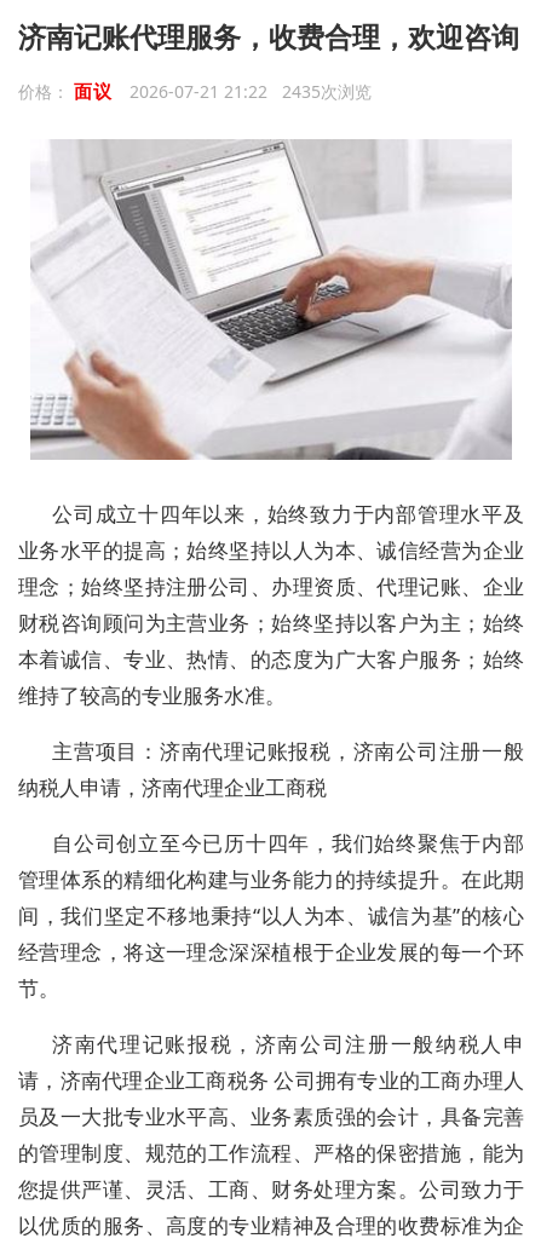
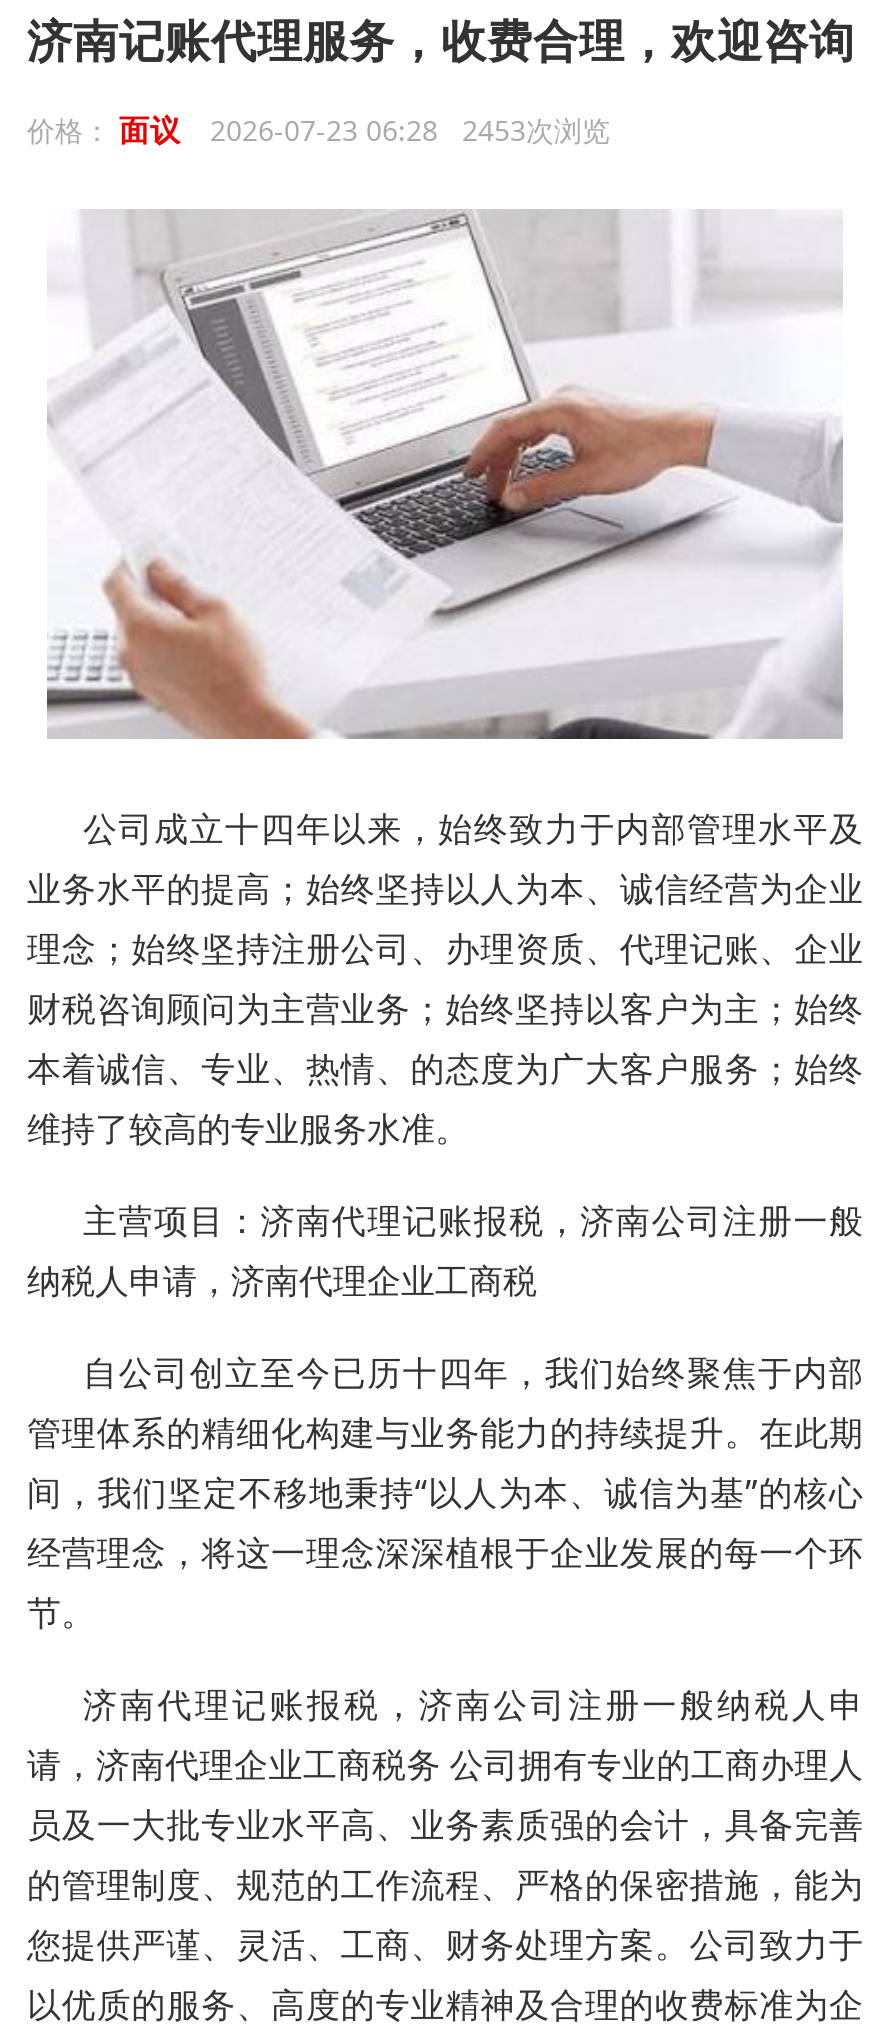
- 价格：面议 2026-07-21 21:22 2435次浏览
+ 价格：面议 2026-07-23 06:28 2453次浏览
